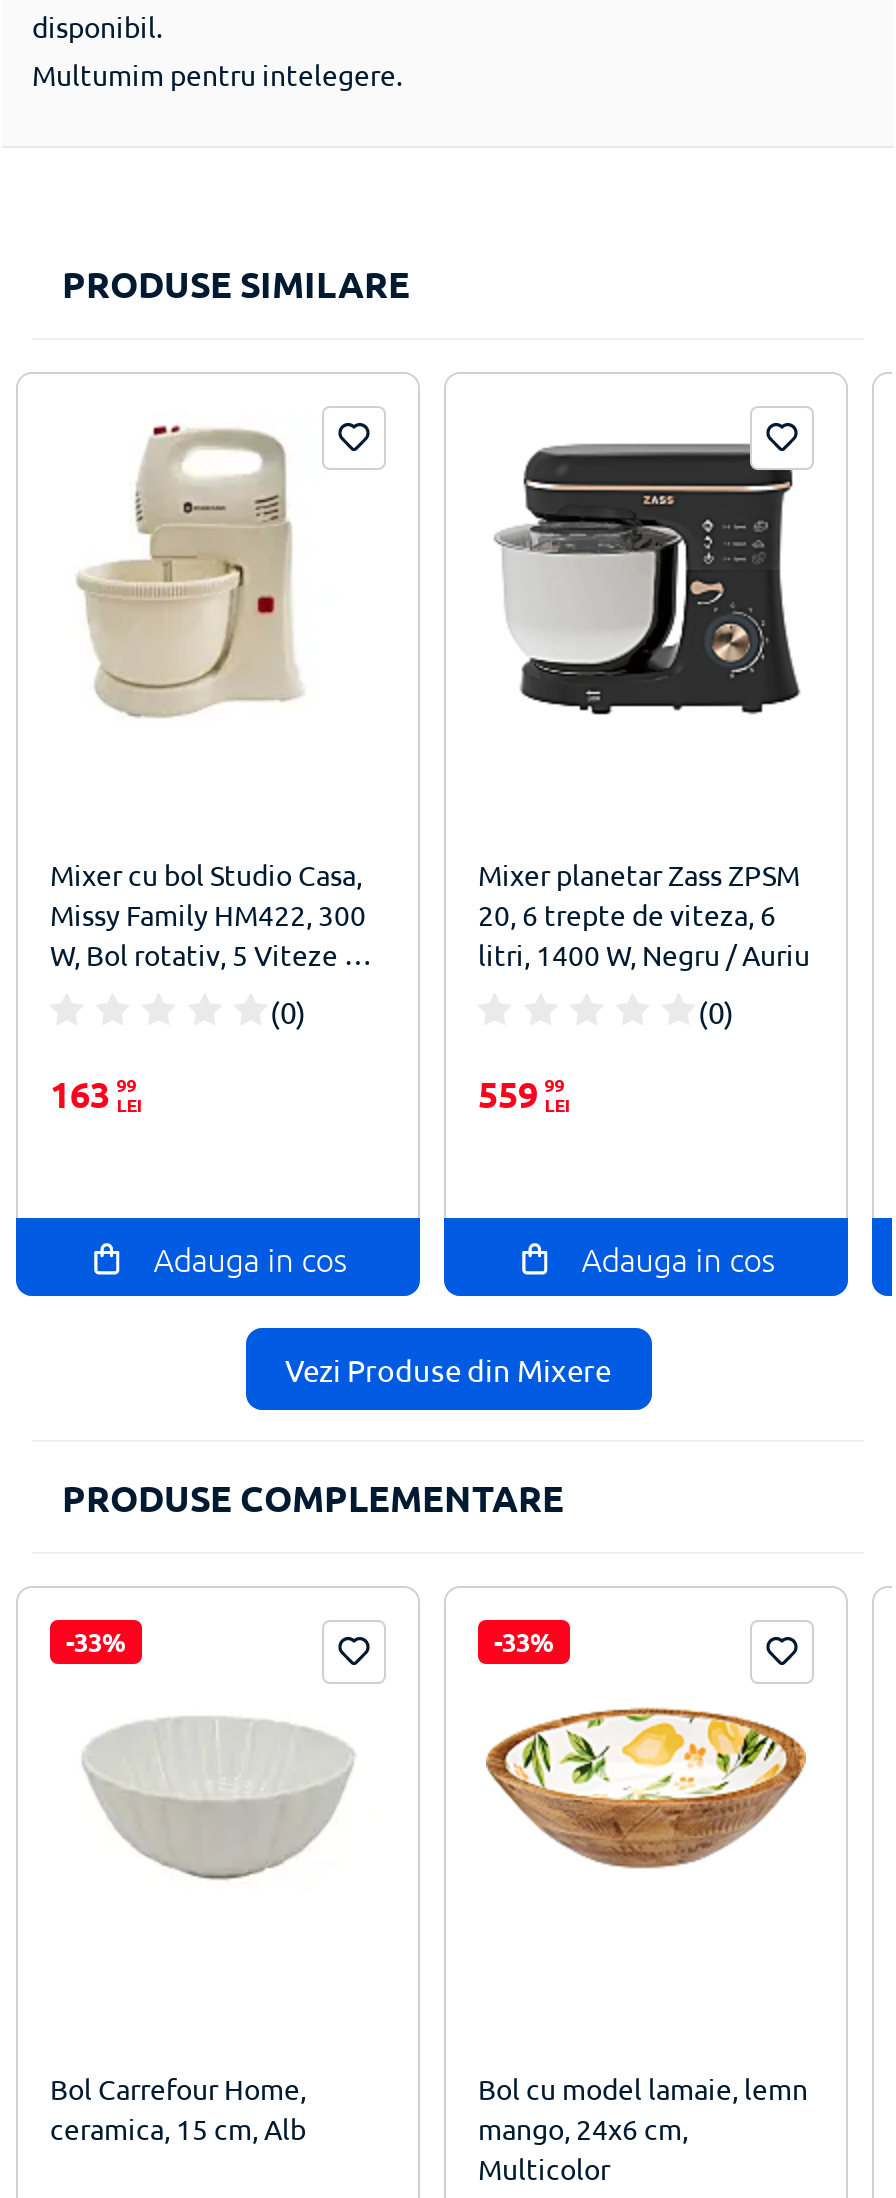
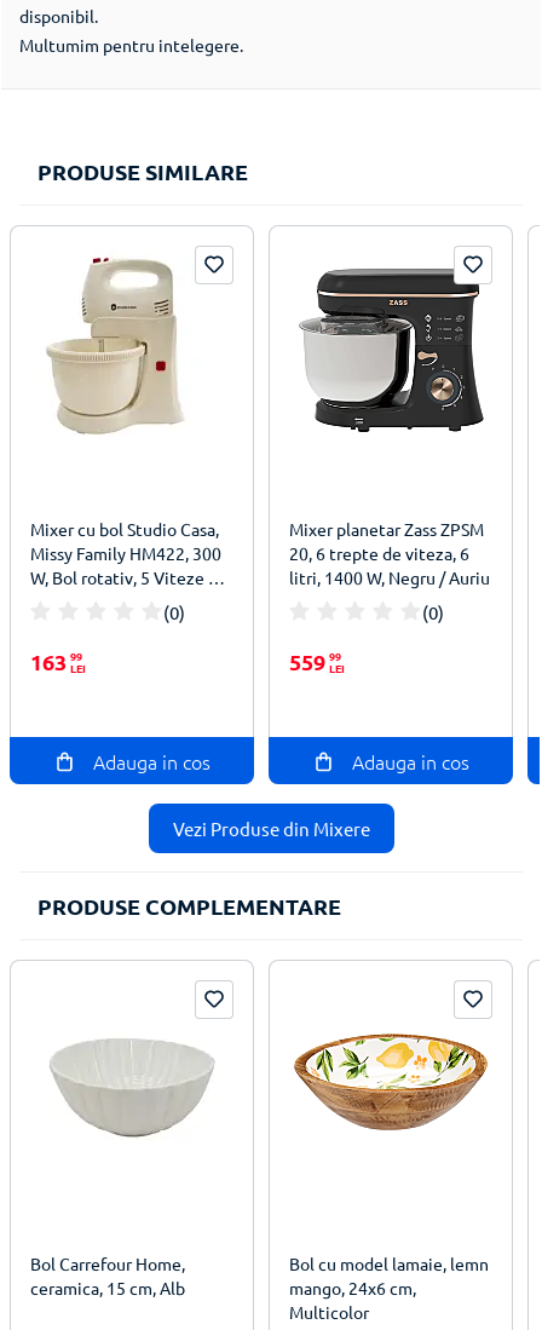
- -33%

- -33%
